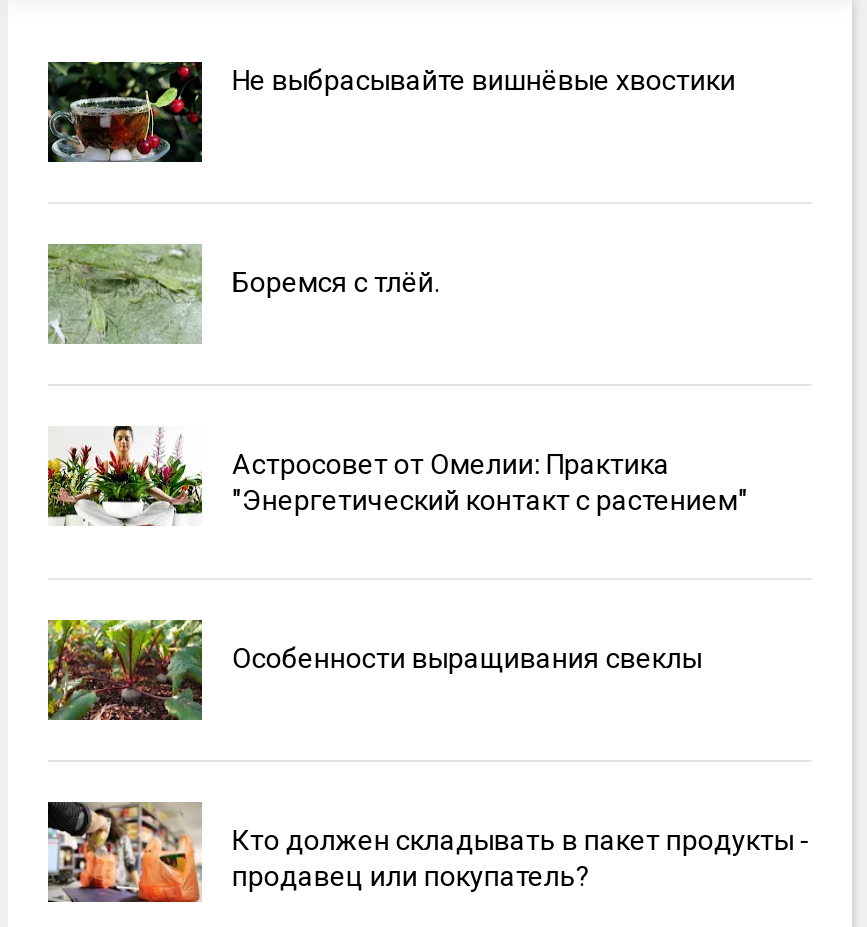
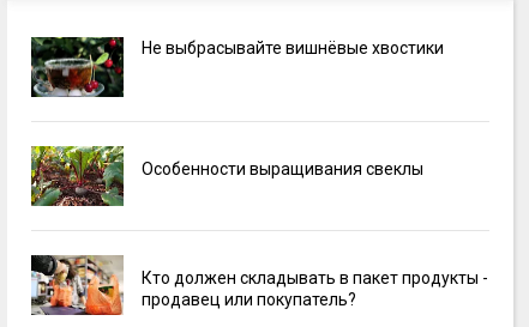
- [image]
- Боремся с тлёй.

- [image]
- Астросовет от Омелии: Практика
- "Энергетический контакт с растением"
